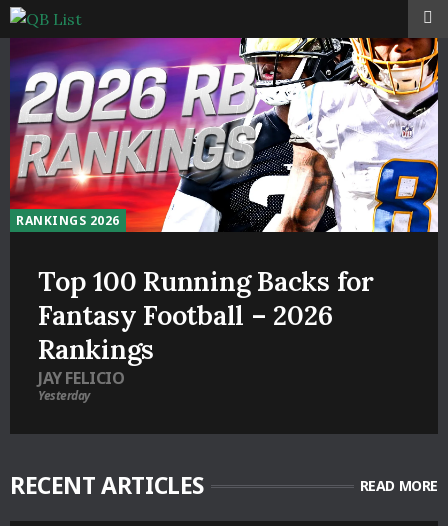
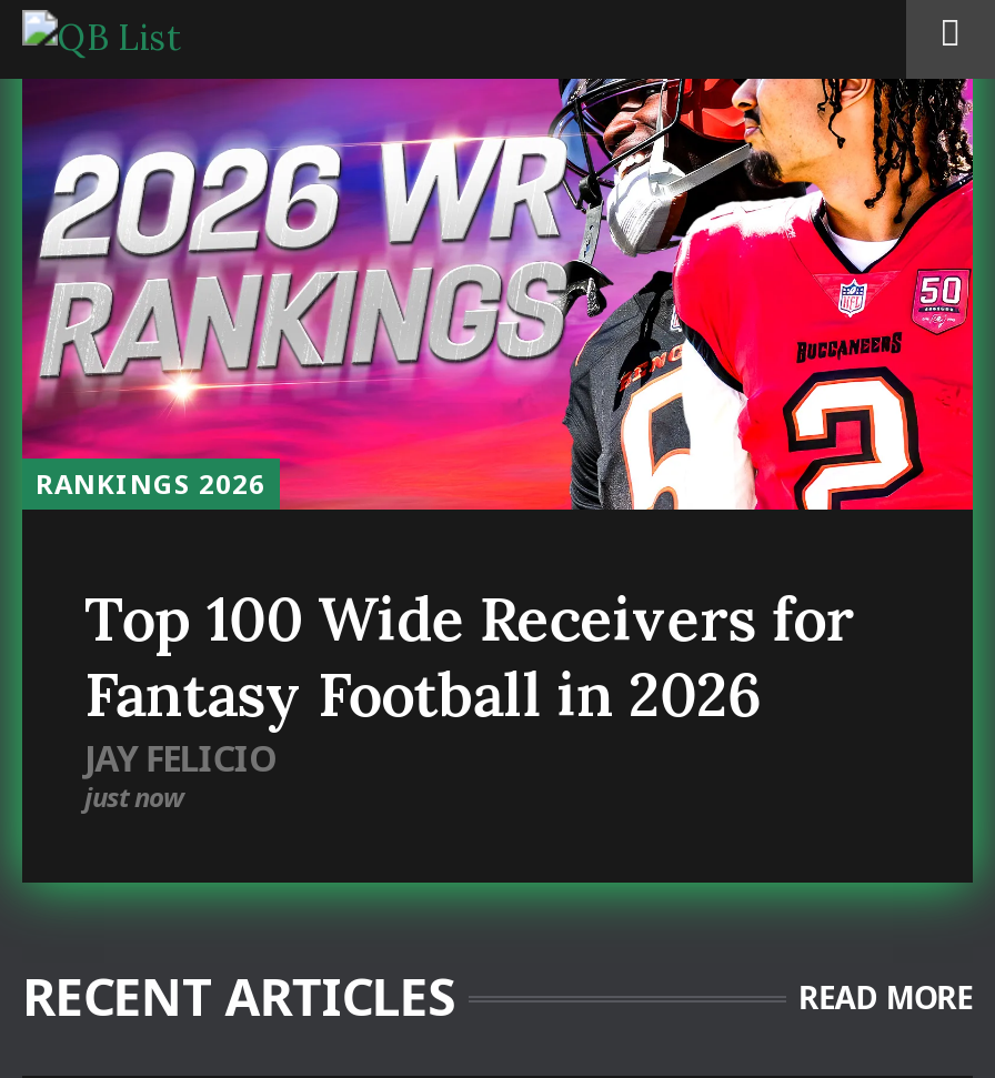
- [image]
- Top 100 Running Backs for
- Fantasy Football – 2026
- Rankings
+ [image]
+ Top 100 Wide Receivers for
+ Fantasy Football in 2026

- Yesterday
+ just now
